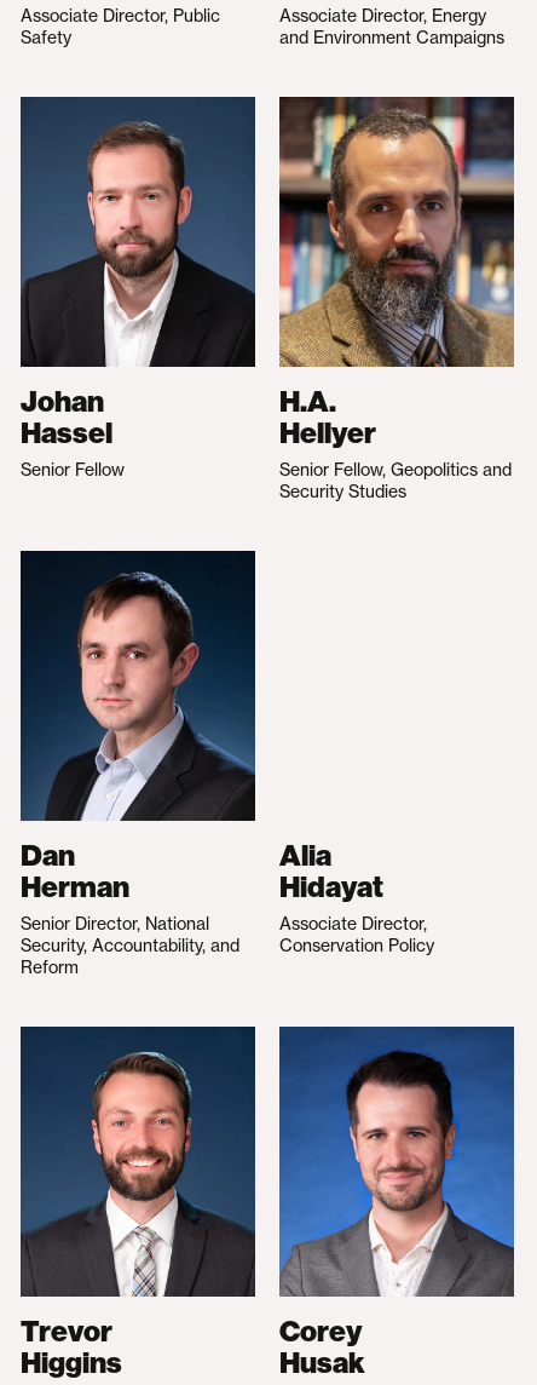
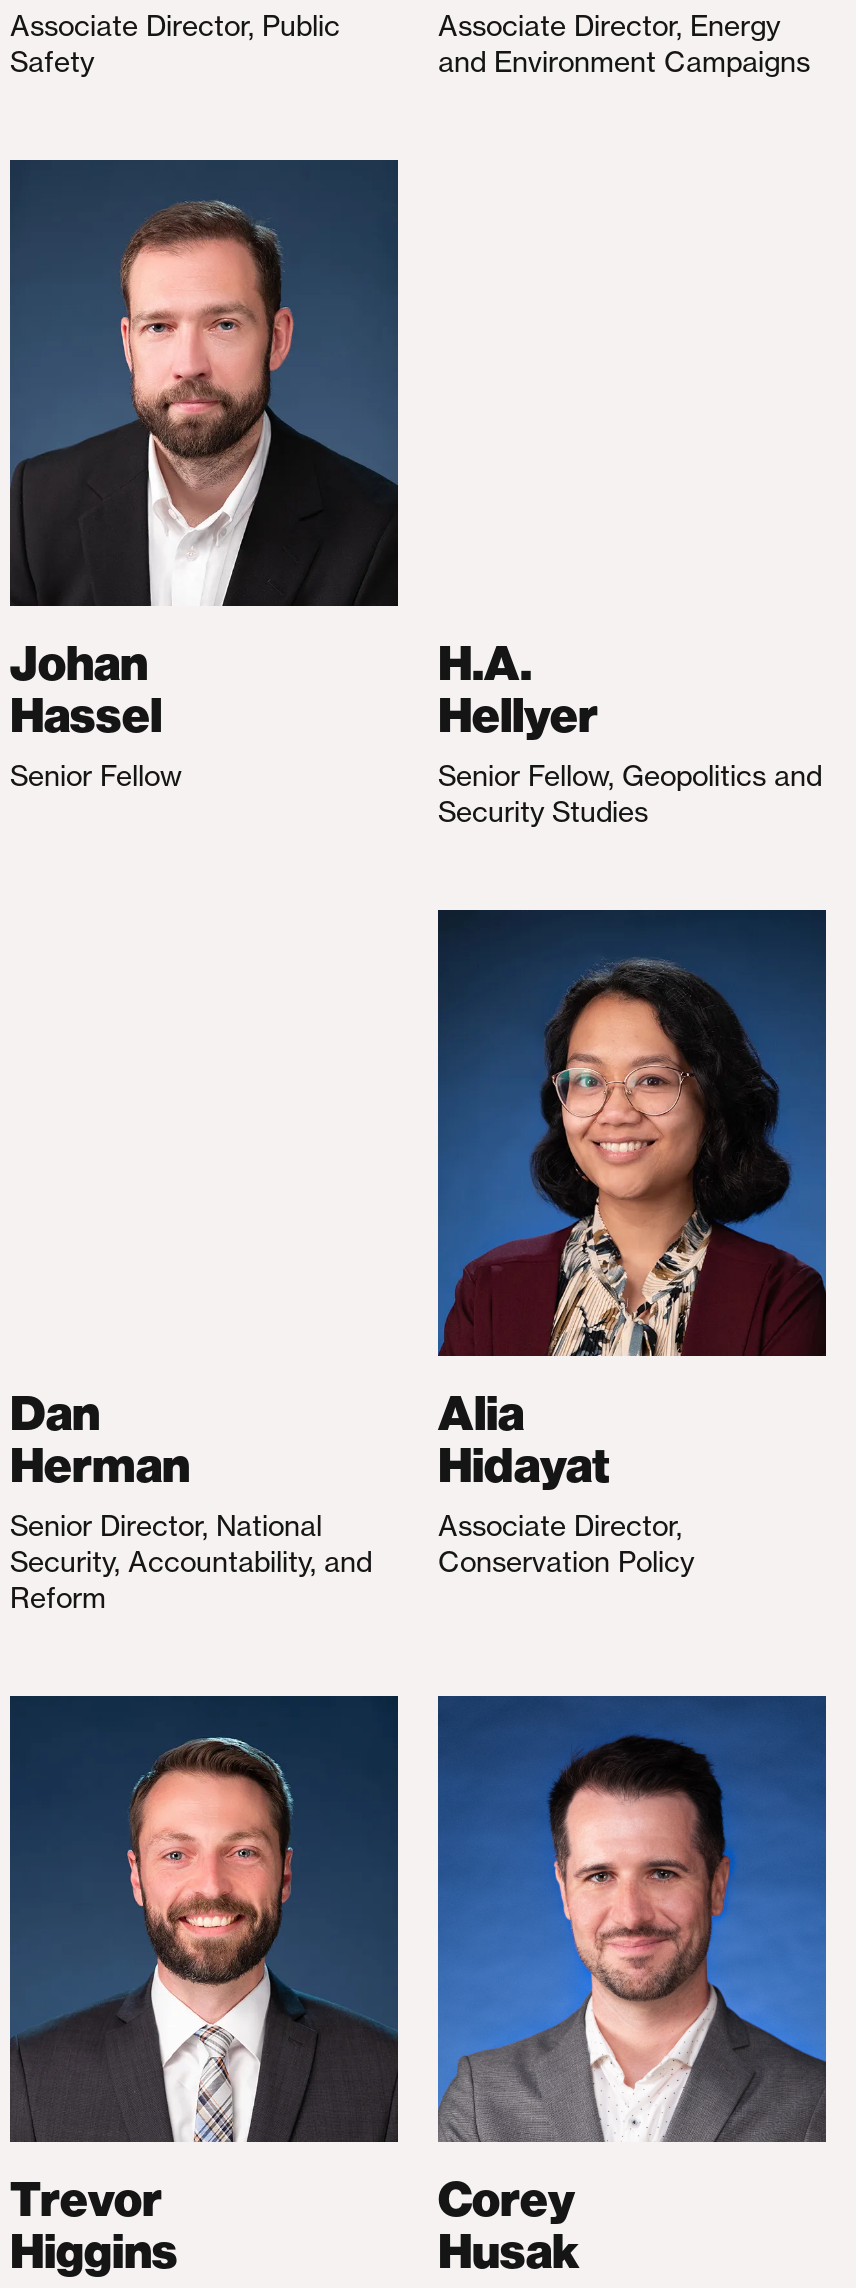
- [image]

+ [image]

- [image]
